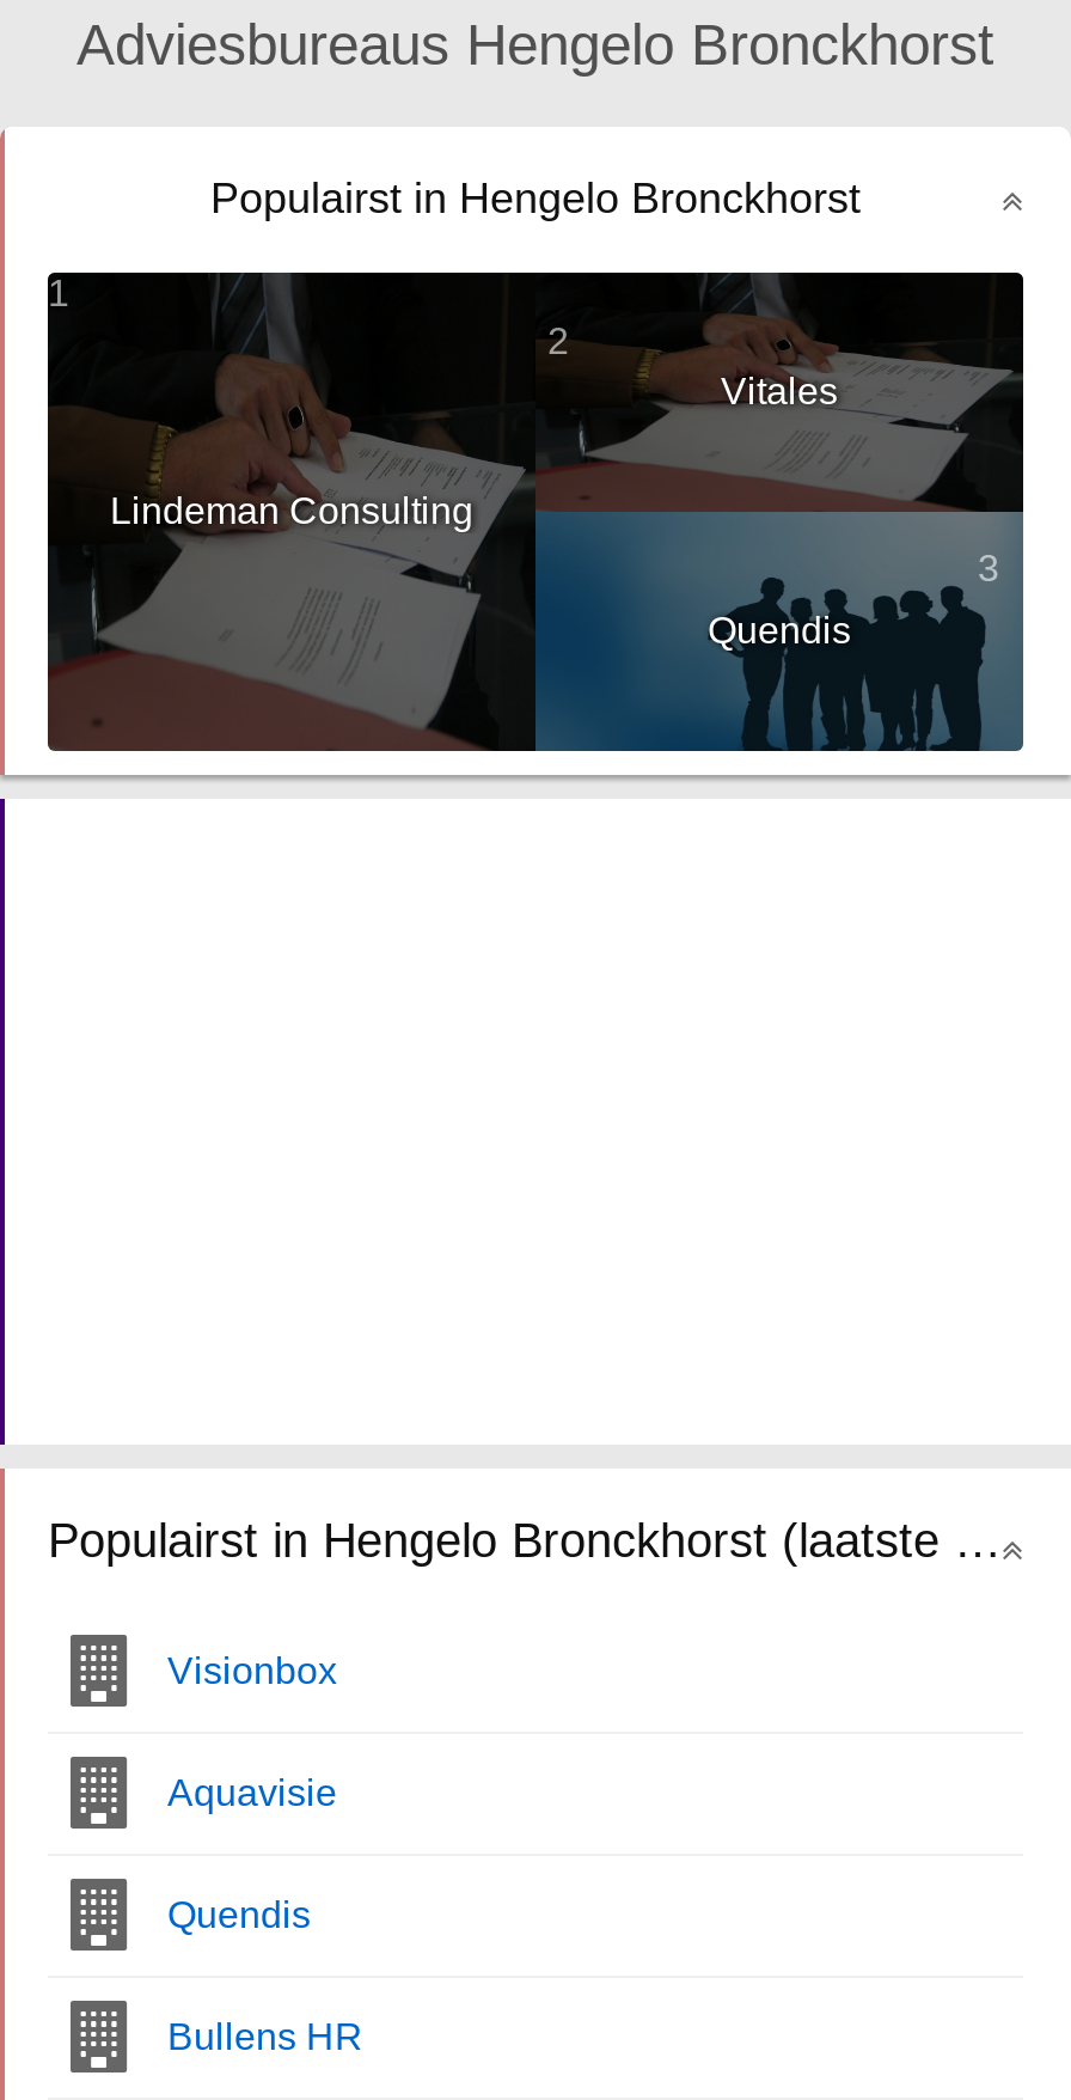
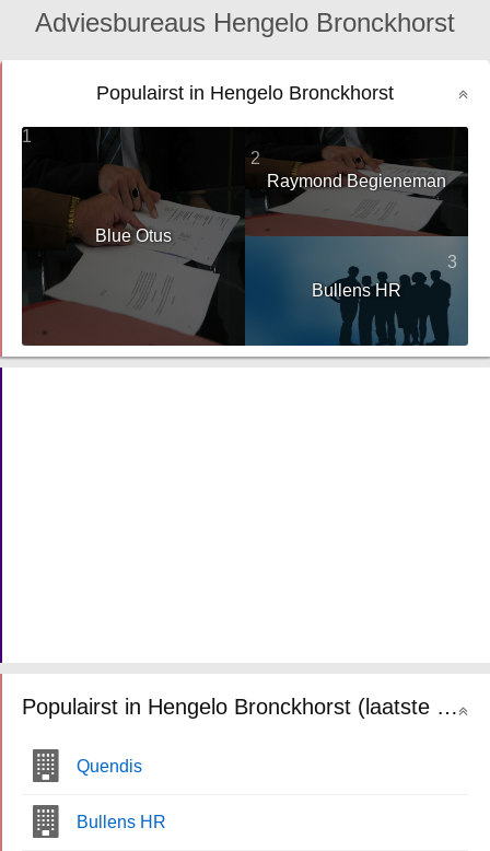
- Vitales
+ Raymond Begieneman

- Lindeman Consulting
+ Blue Otus

- Quendis
+ Bullens HR

- Visionbox
- Aquavisie
